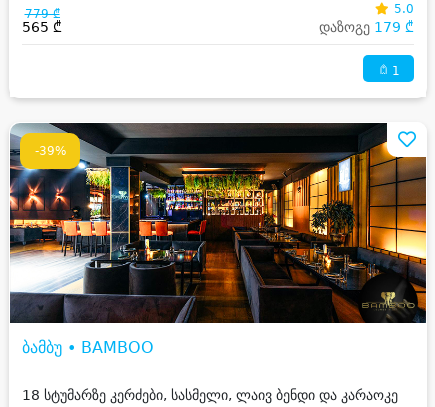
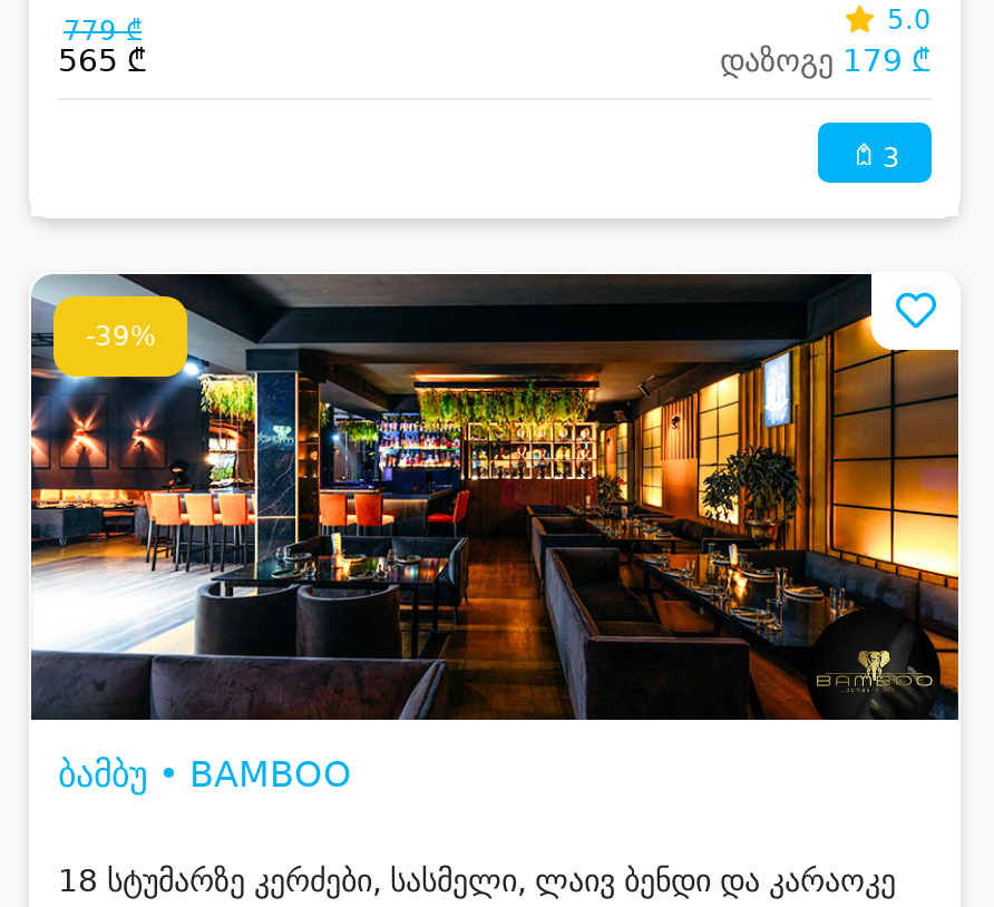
- 1
+ 3
